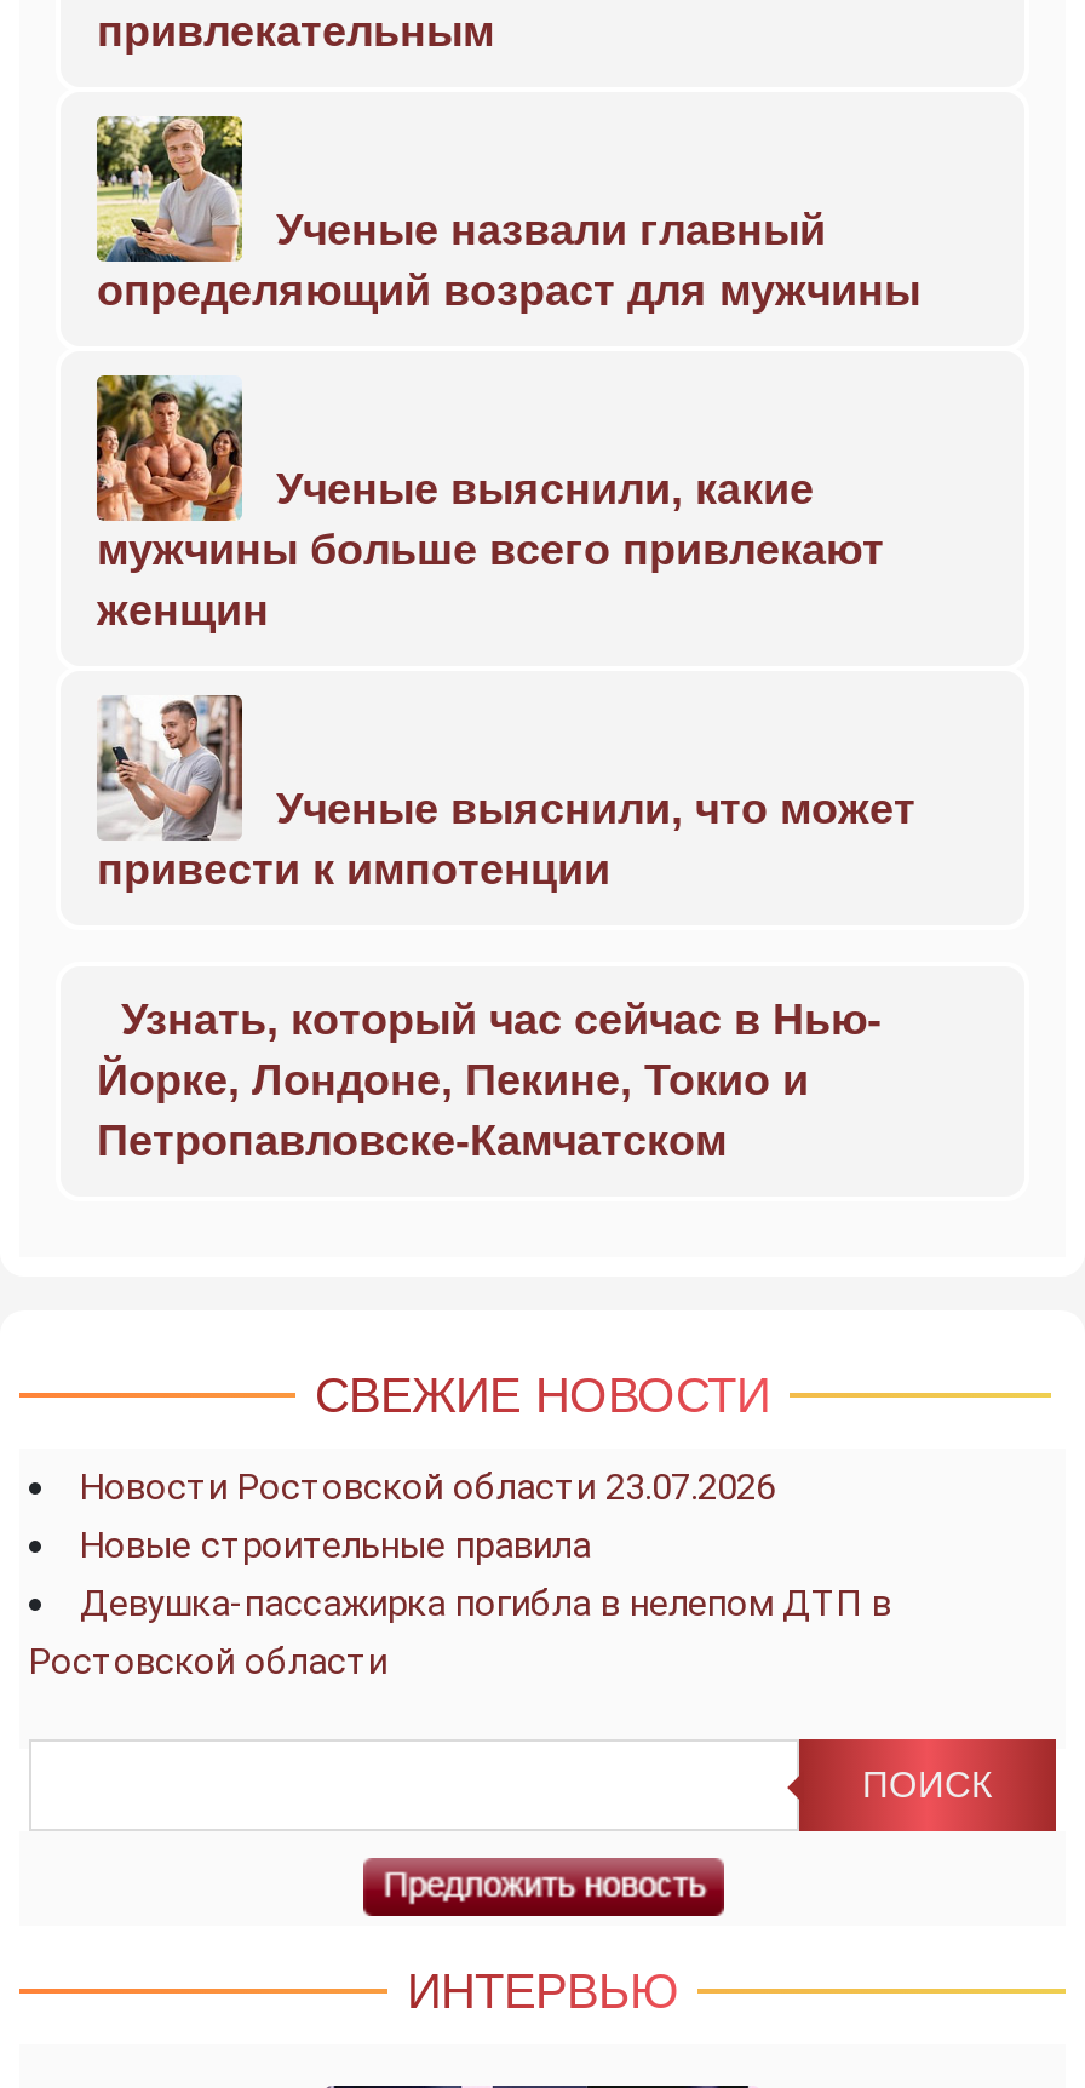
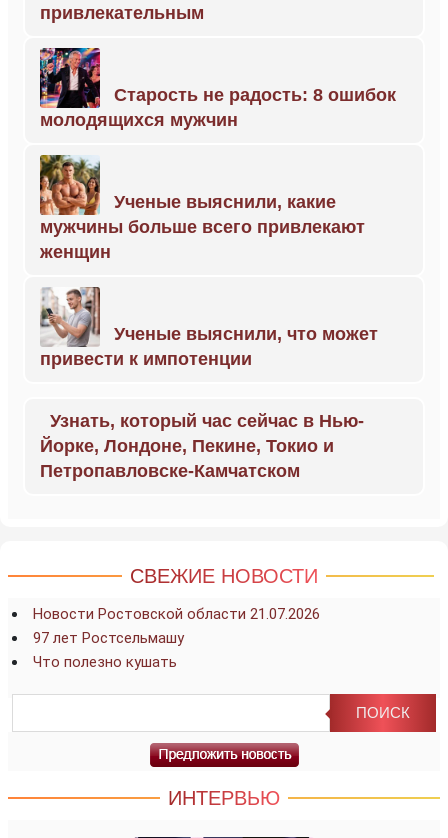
- [image]
- Ученые назвали главный
- определяющий возраст для мужчины
+ [image]
+ Старость не радость: 8 ошибок
+ молодящихся мужчин

- Новости Ростовской области 23.07.2026
- Новые строительные правила
- Девушка-пассажирка погибла в нелепом ДТП в
- Ростовской области
+ Новости Ростовской области 21.07.2026
+ 97 лет Ростсельмашу
+ Что полезно кушать
